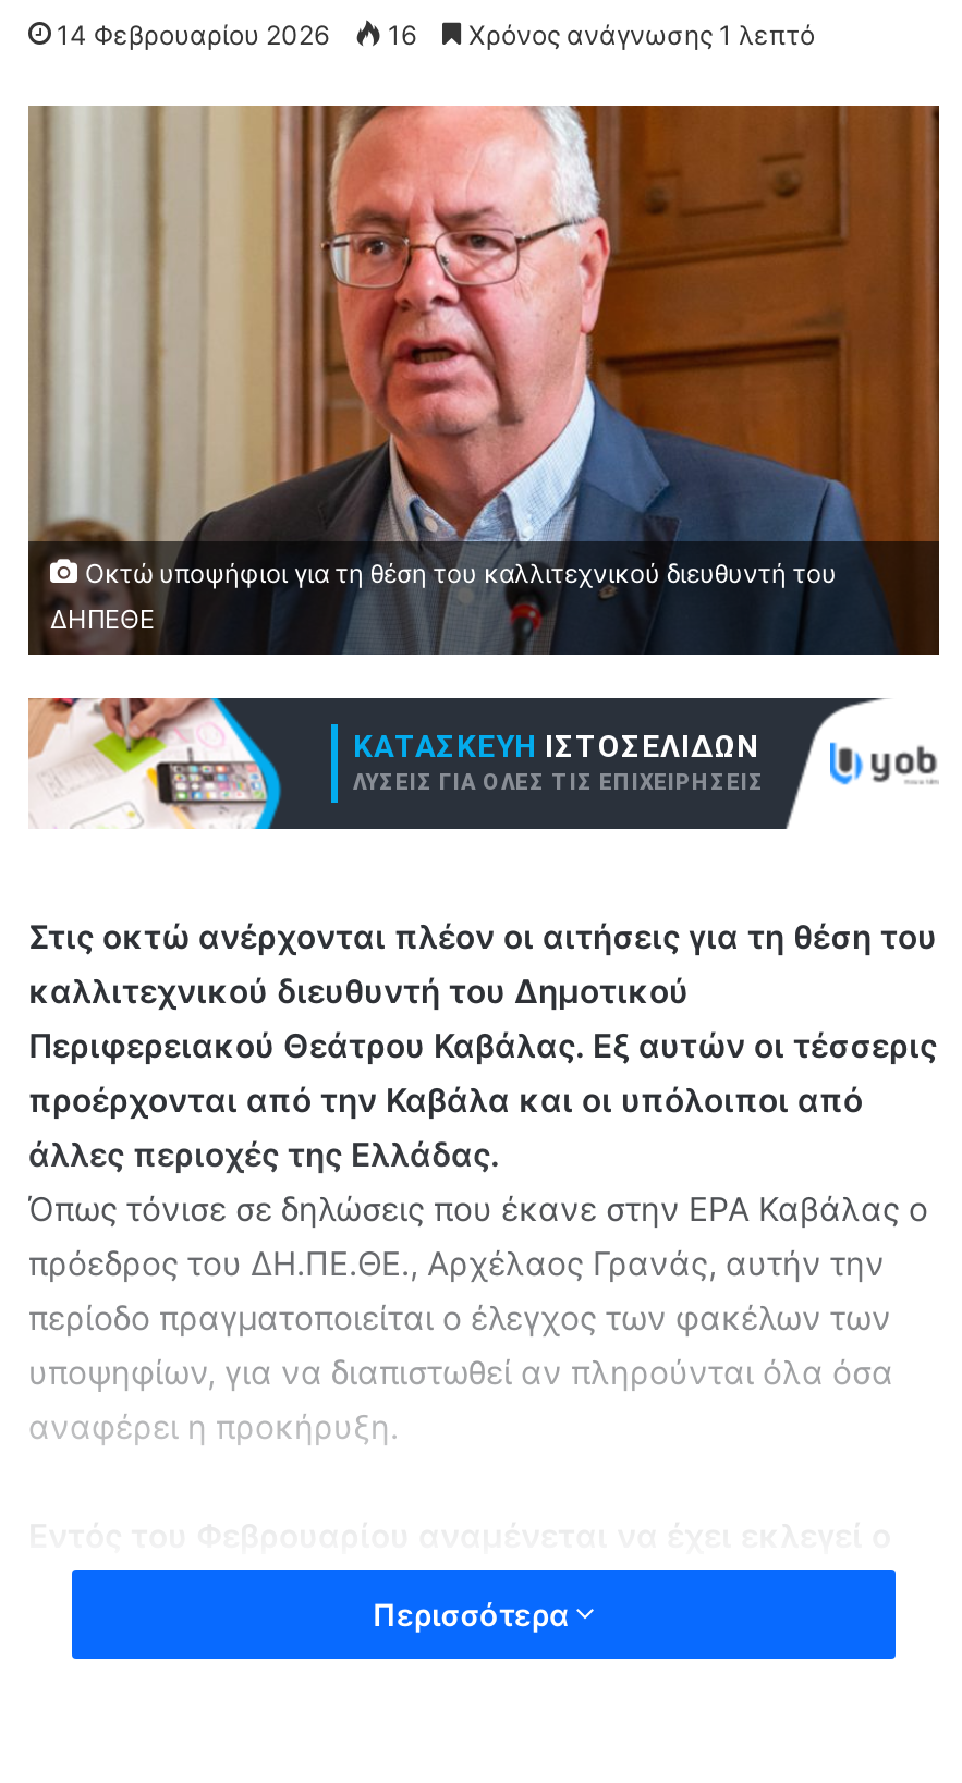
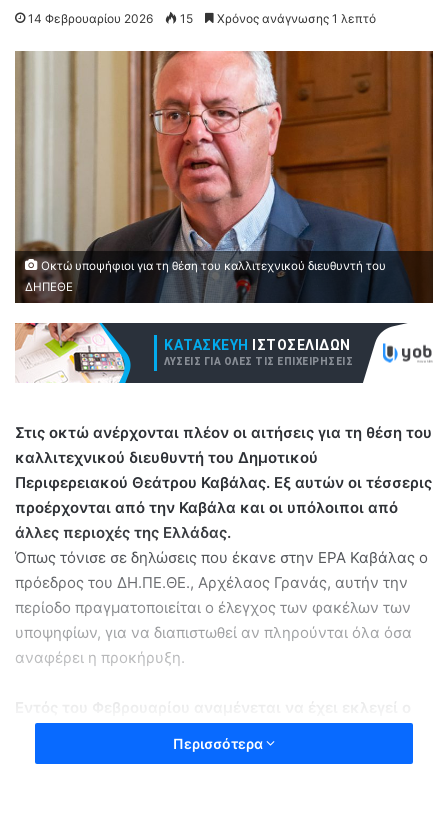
- 14 Φεβρουαρίου 2026 16 Χρόνος ανάγνωσης 1 λεπτό
+ 14 Φεβρουαρίου 2026 15 Χρόνος ανάγνωσης 1 λεπτό
